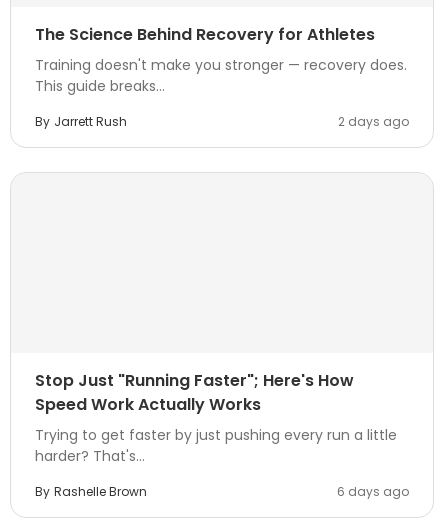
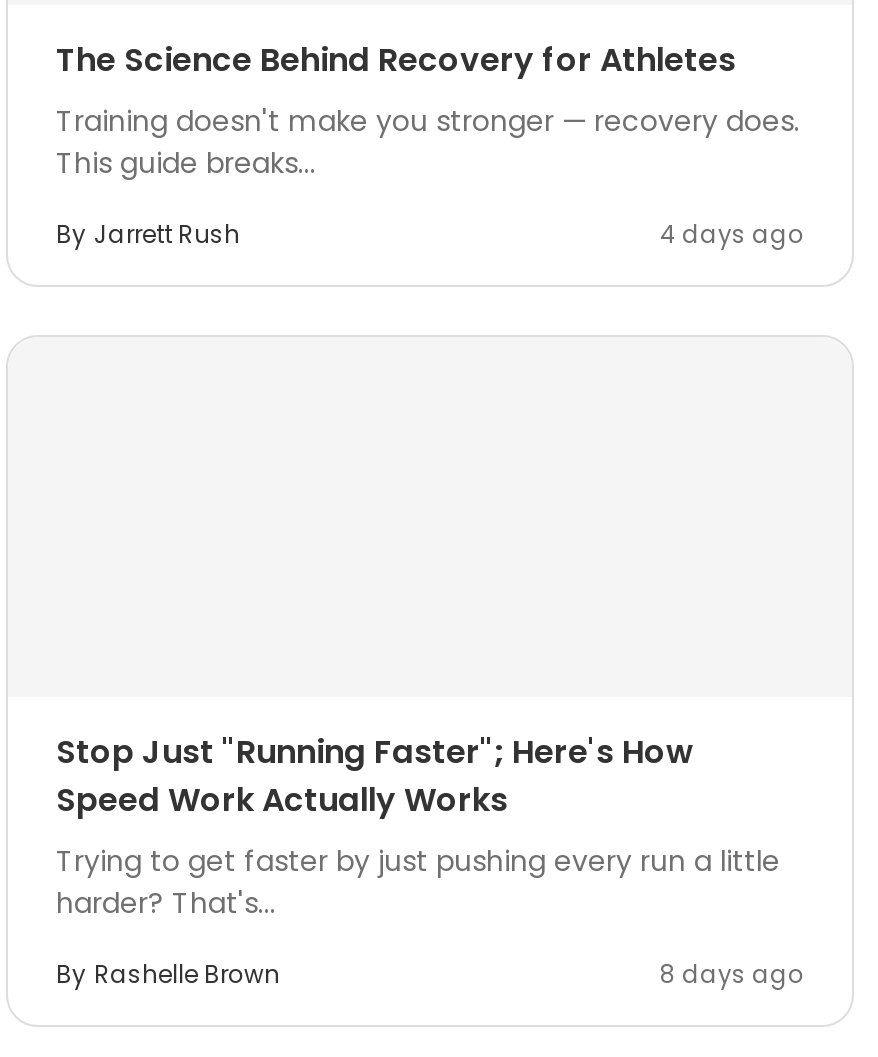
- 2 days ago
+ 4 days ago

- 6 days ago
+ 8 days ago
